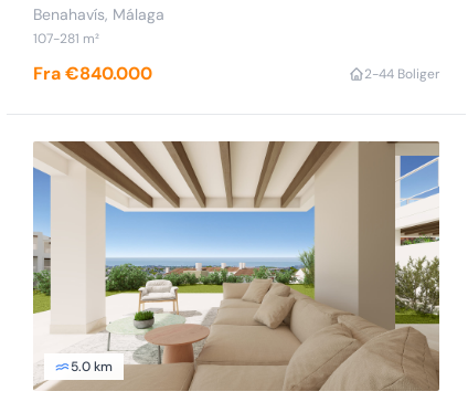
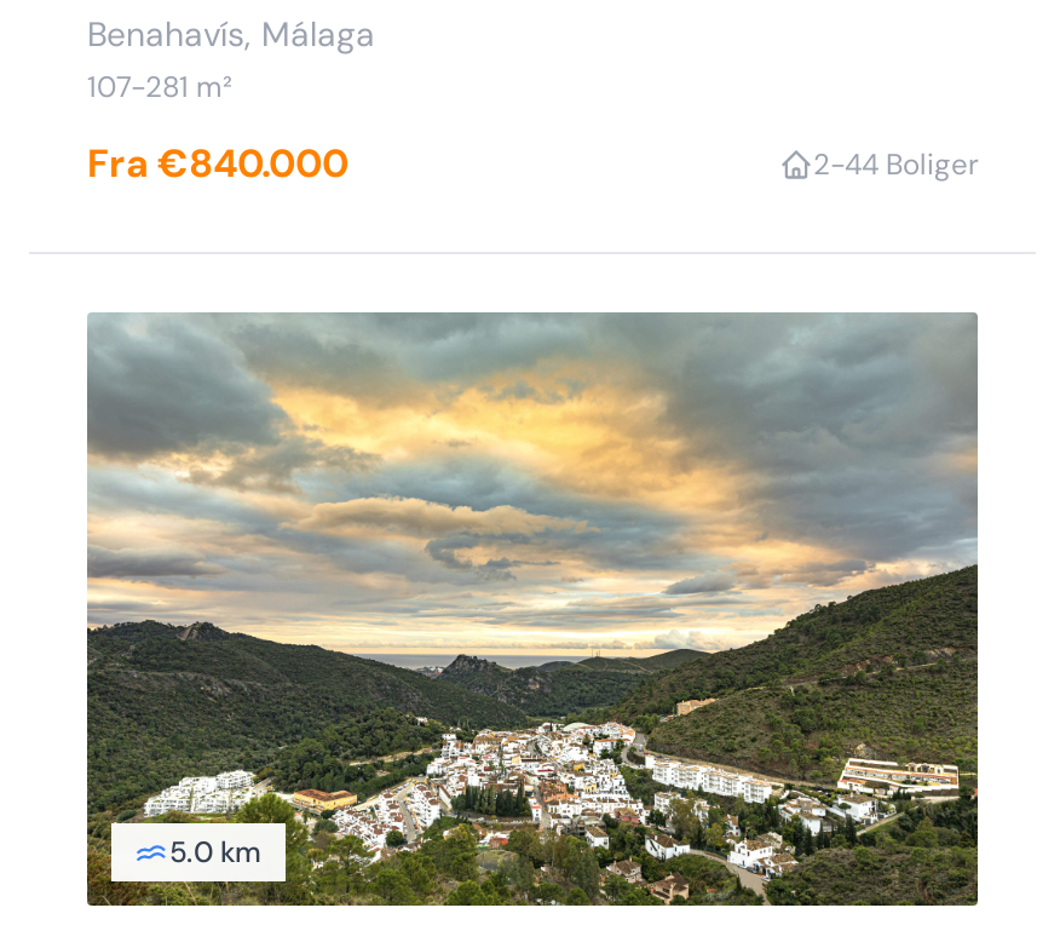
- [image]
+ [image]
